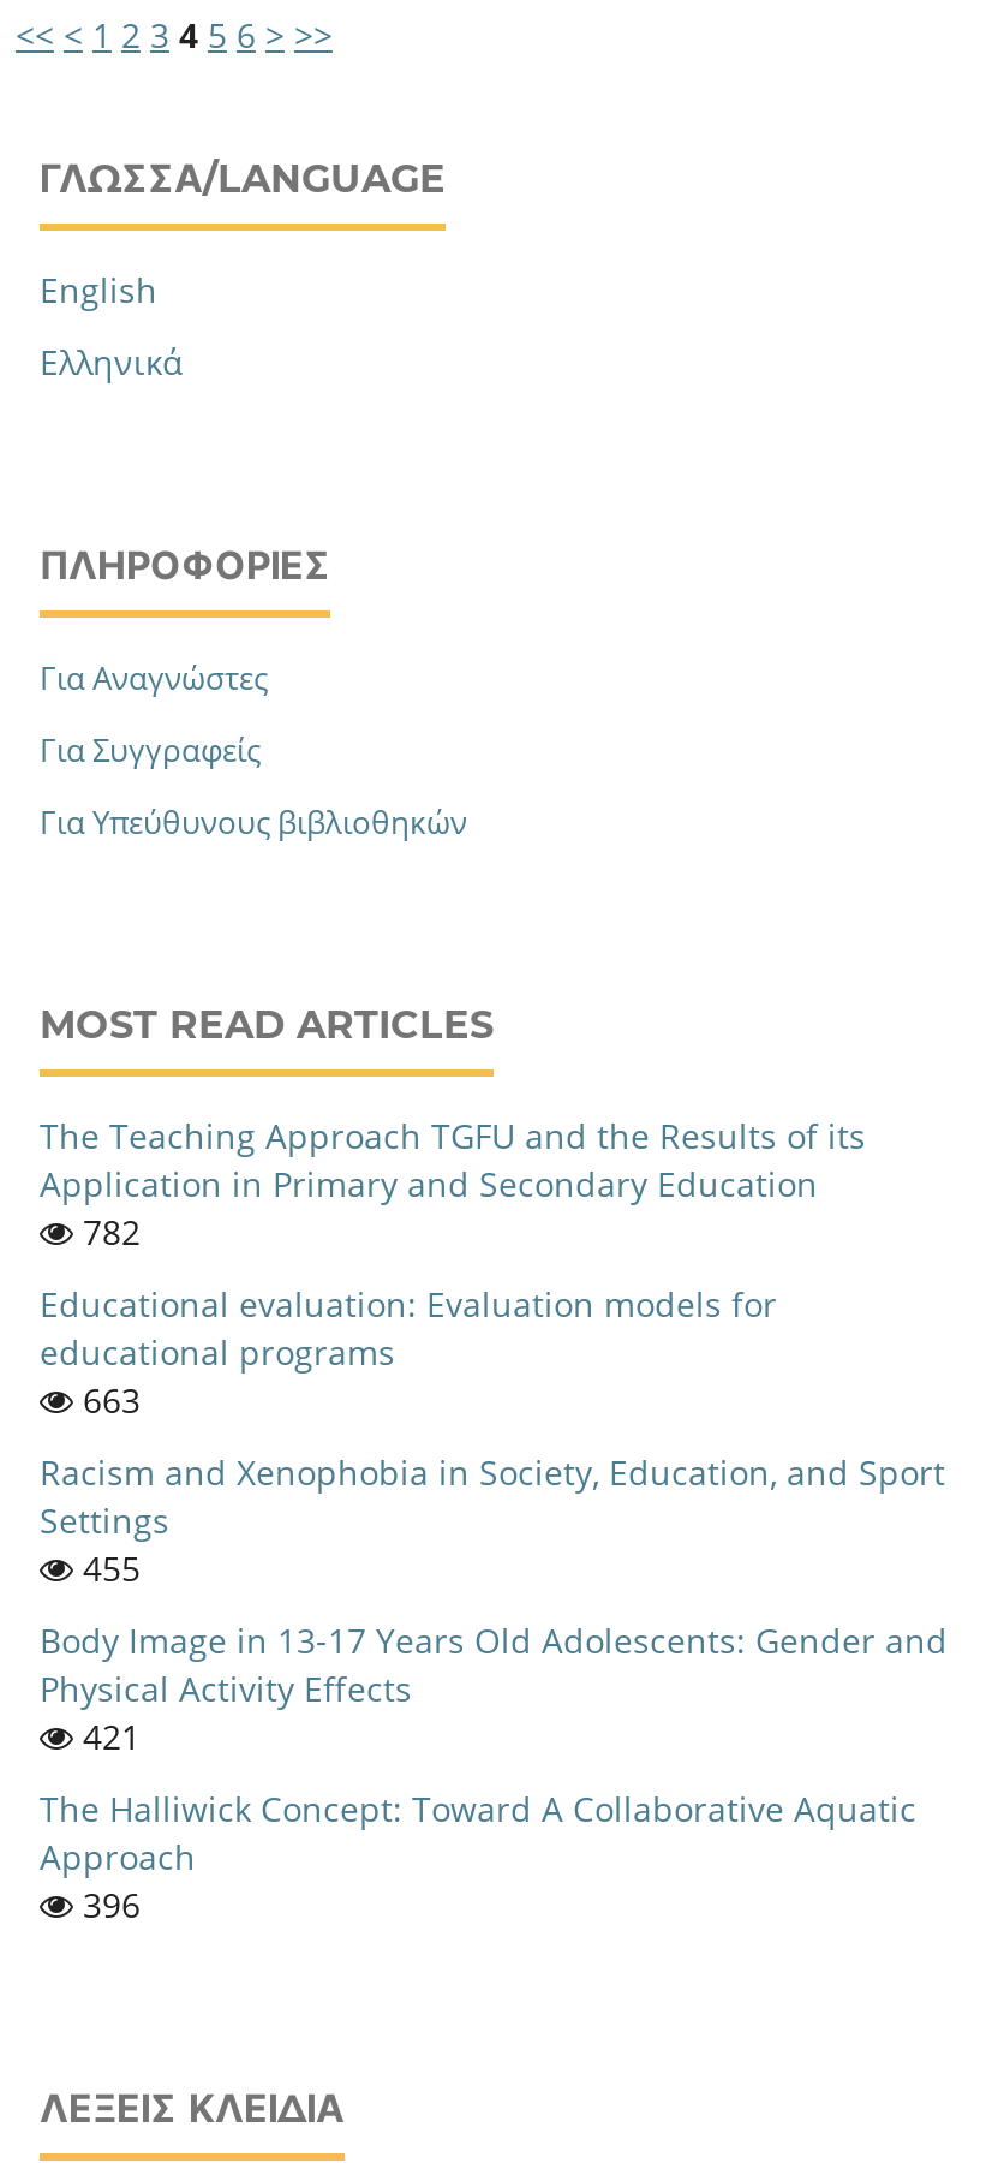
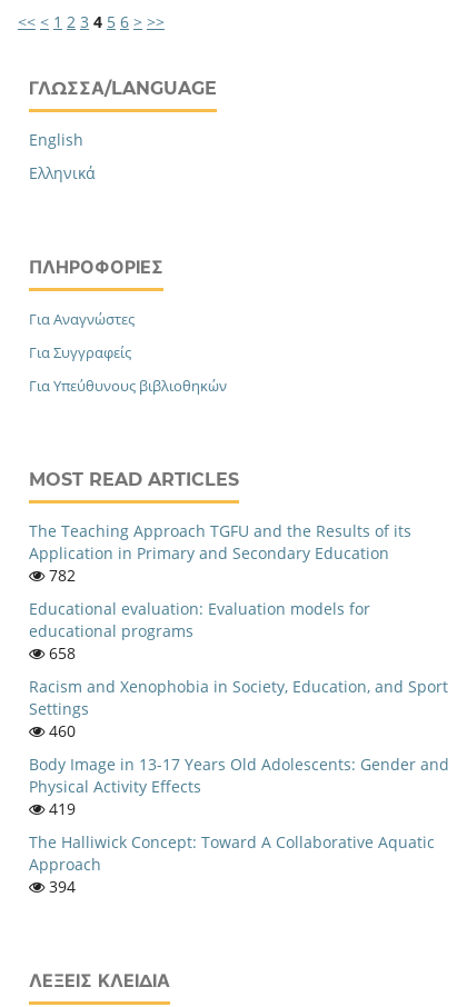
- 663
+ 658

- 455
+ 460

- 421
+ 419

- 396
+ 394
